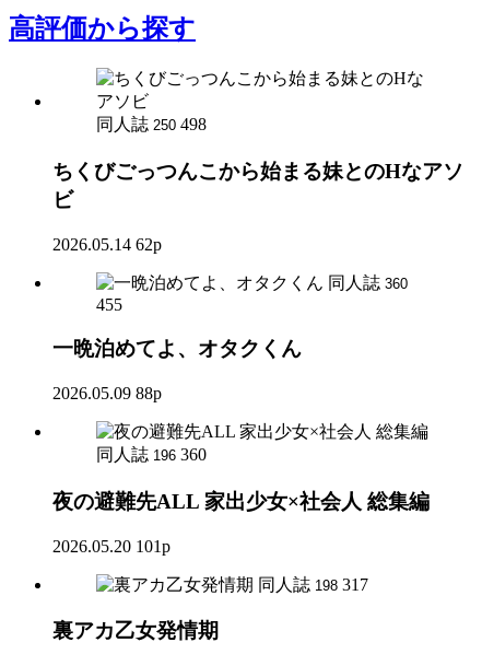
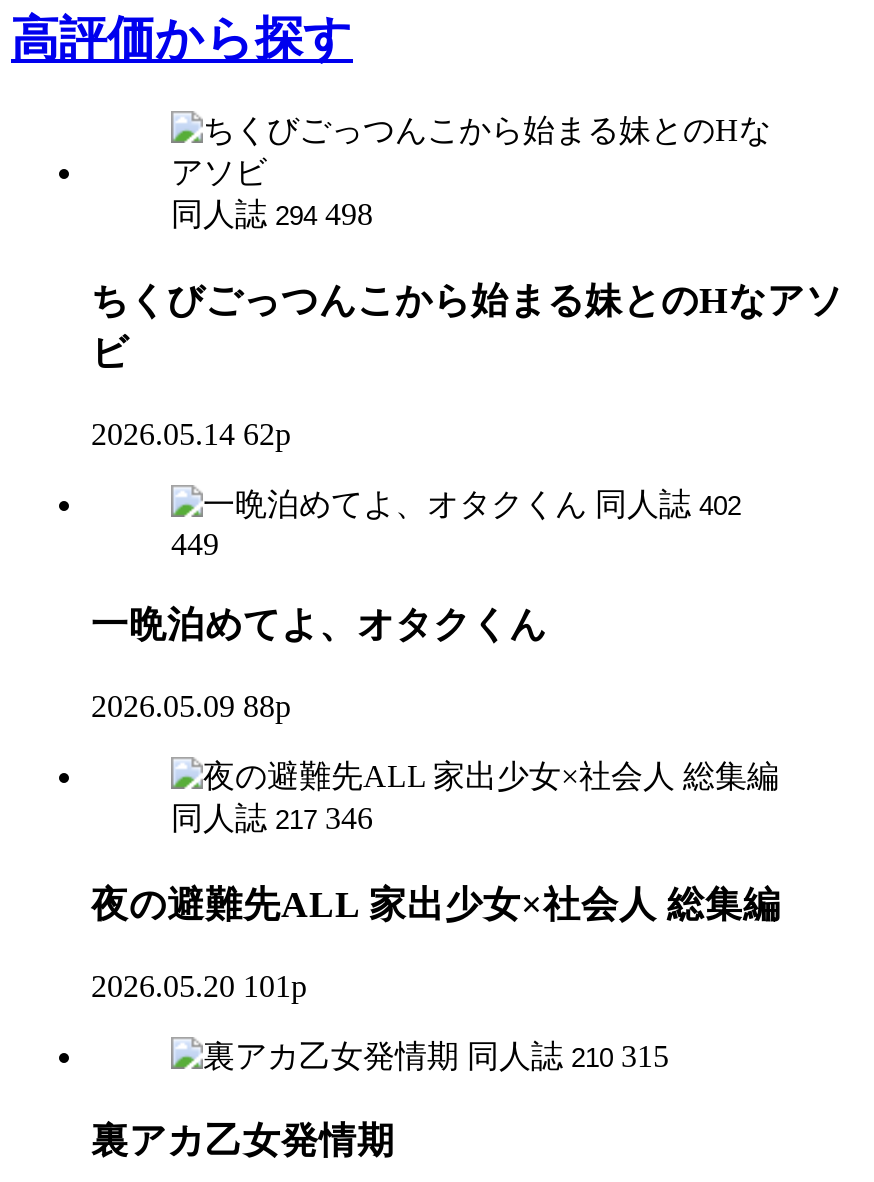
- 同人誌 250 498
+ 同人誌 294 498

- 同人誌 360
+ 同人誌 402

- 455
+ 449

- 同人誌 196 360
+ 同人誌 217 346

- 同人誌 198 317
+ 同人誌 210 315
